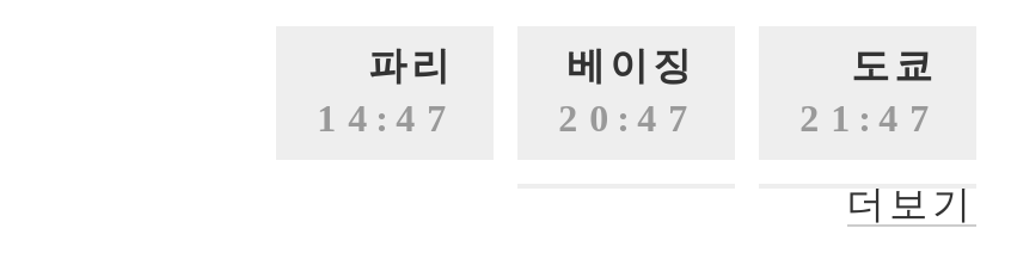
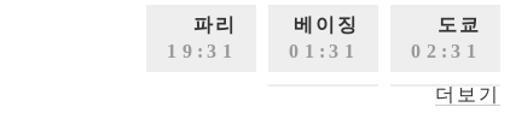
- 1 4 : 4 7
+ 1 9 : 3 1

- 2 0 : 4 7
+ 0 1 : 3 1

- 2 1 : 4 7
+ 0 2 : 3 1
